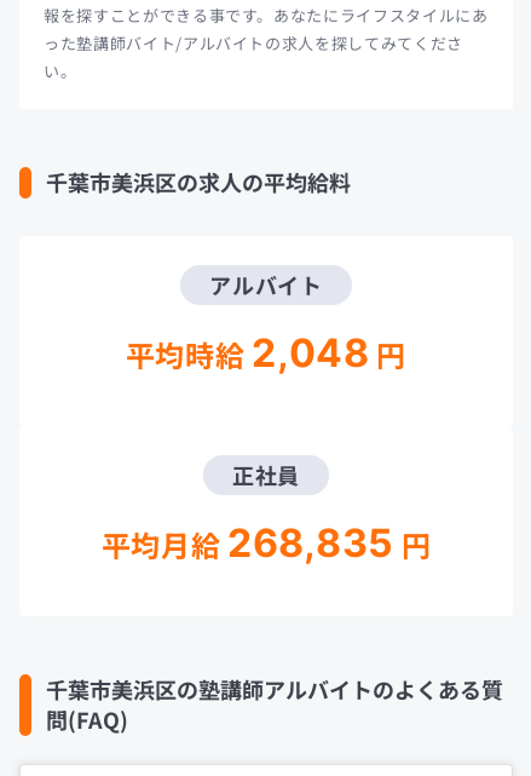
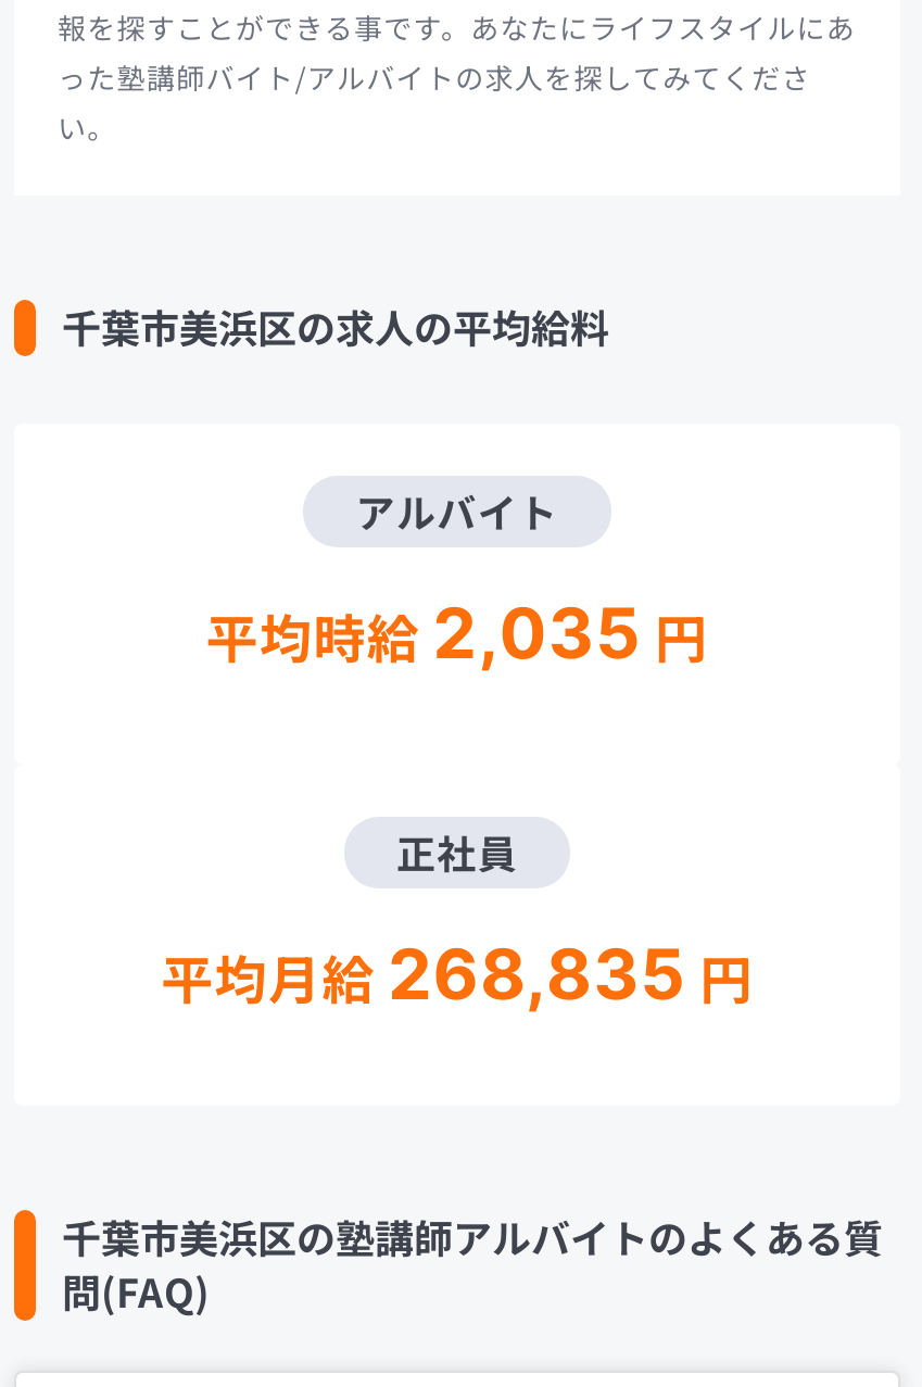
- 平均時給2,048円
+ 平均時給2,035円
